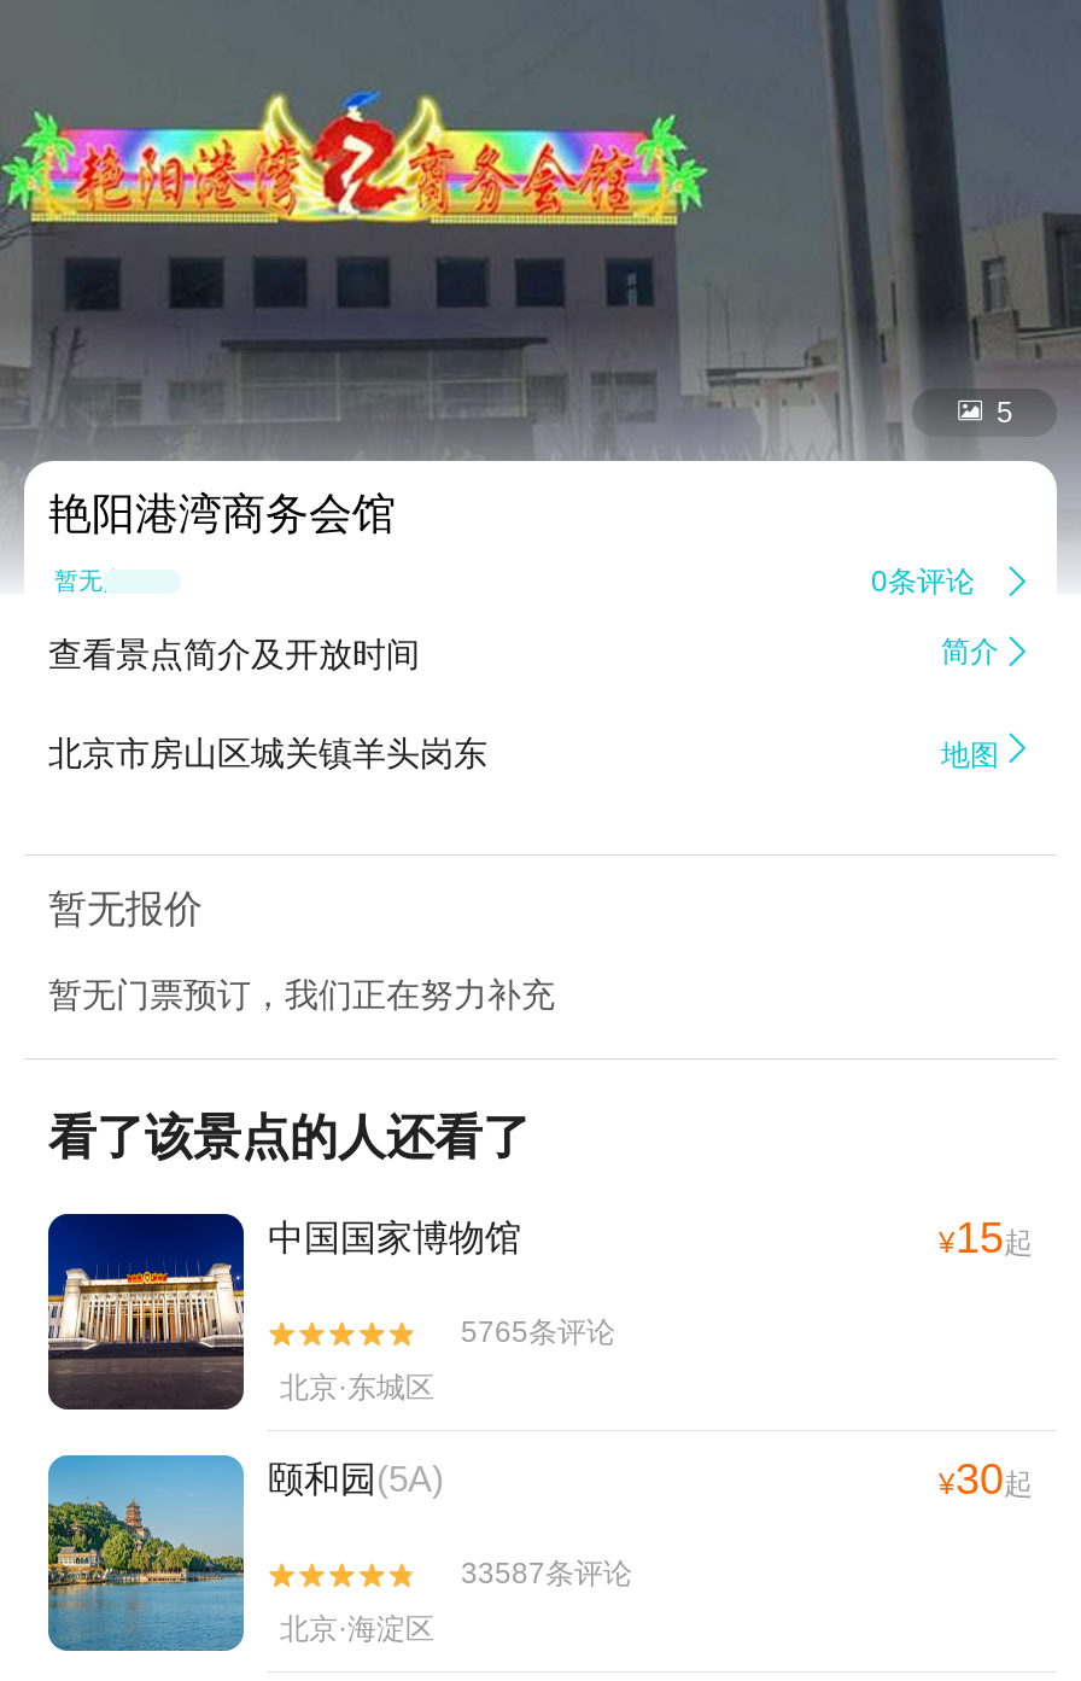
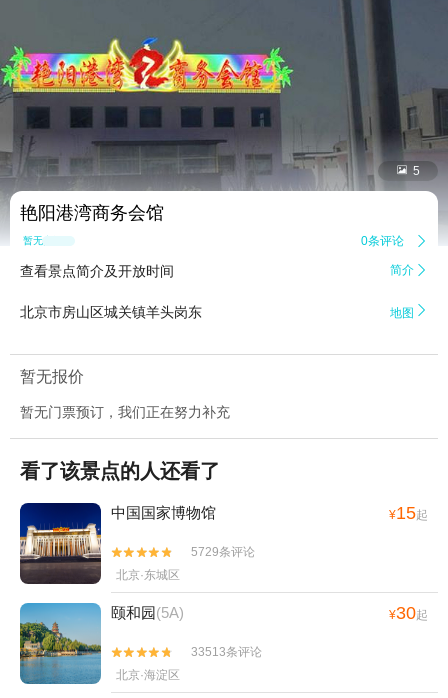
- 5765条评论
+ 5729条评论

- 33587条评论
+ 33513条评论
